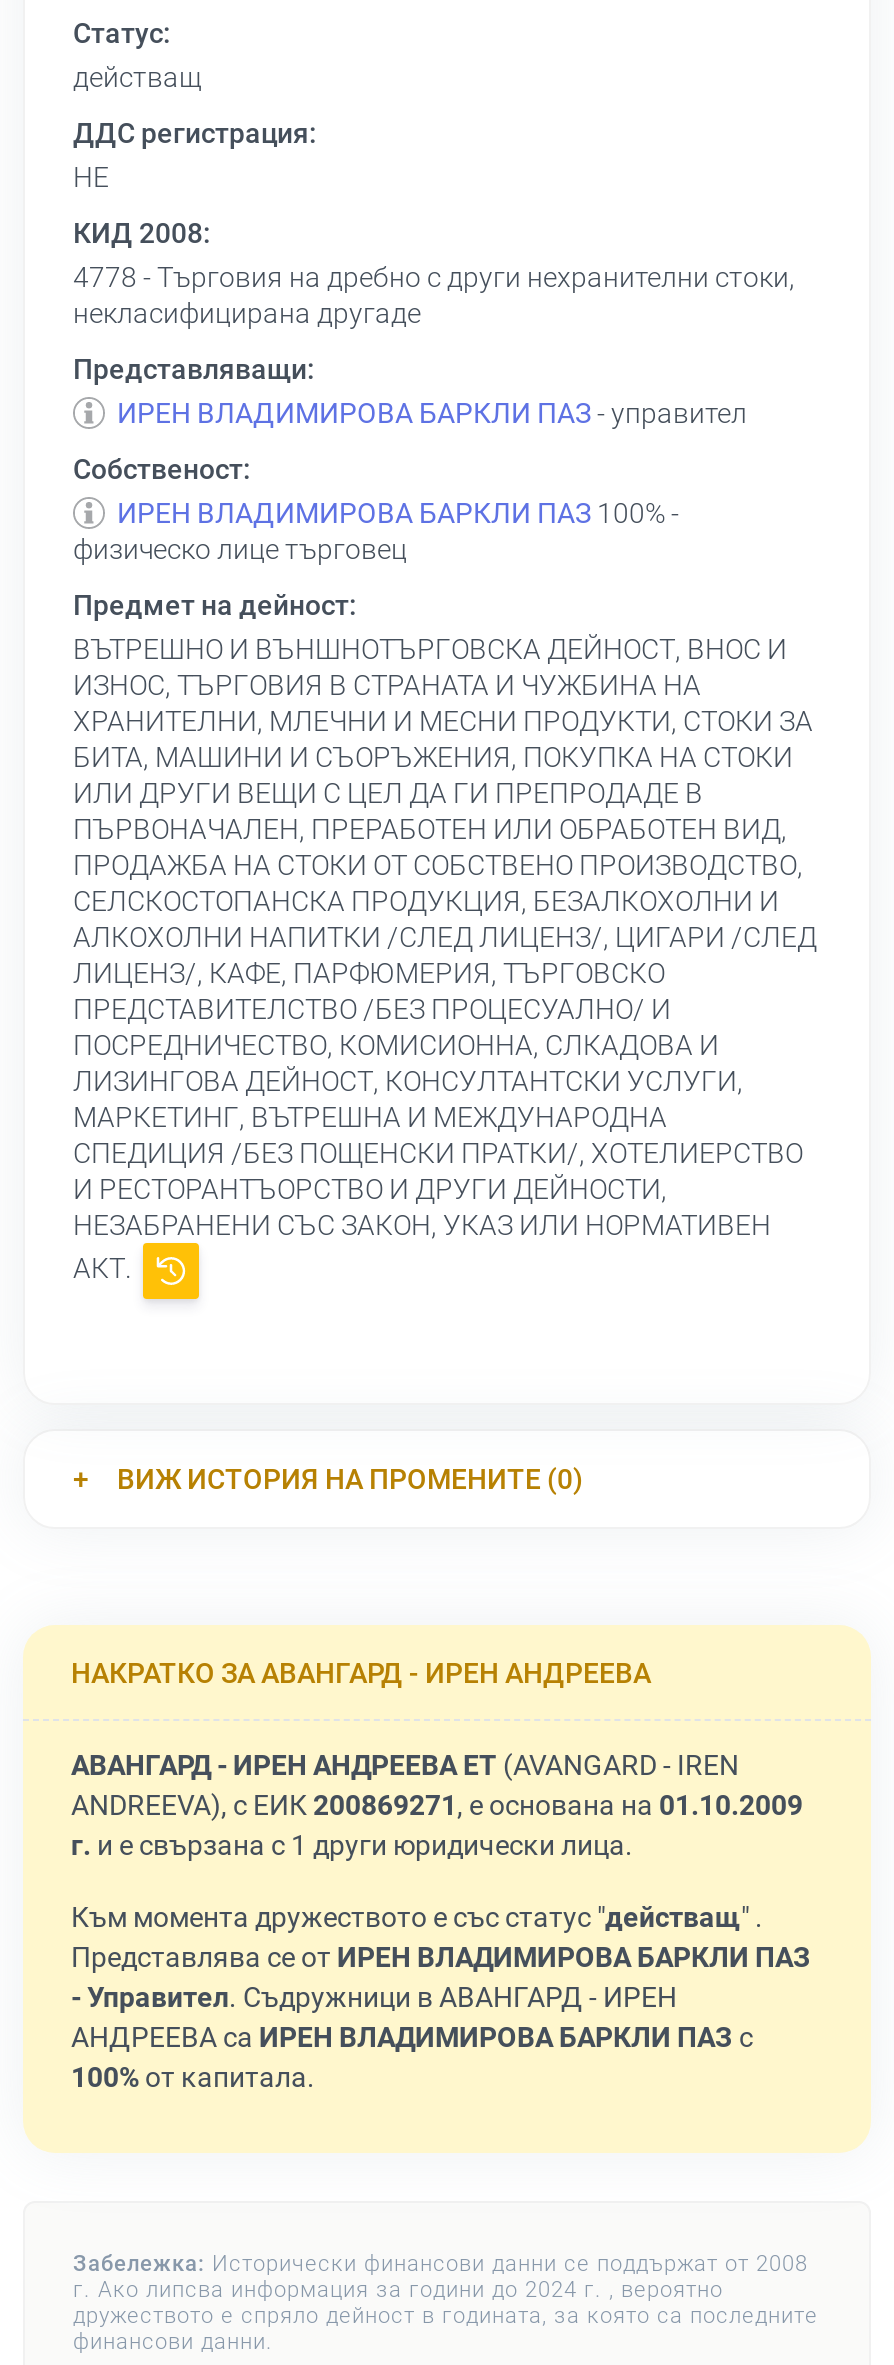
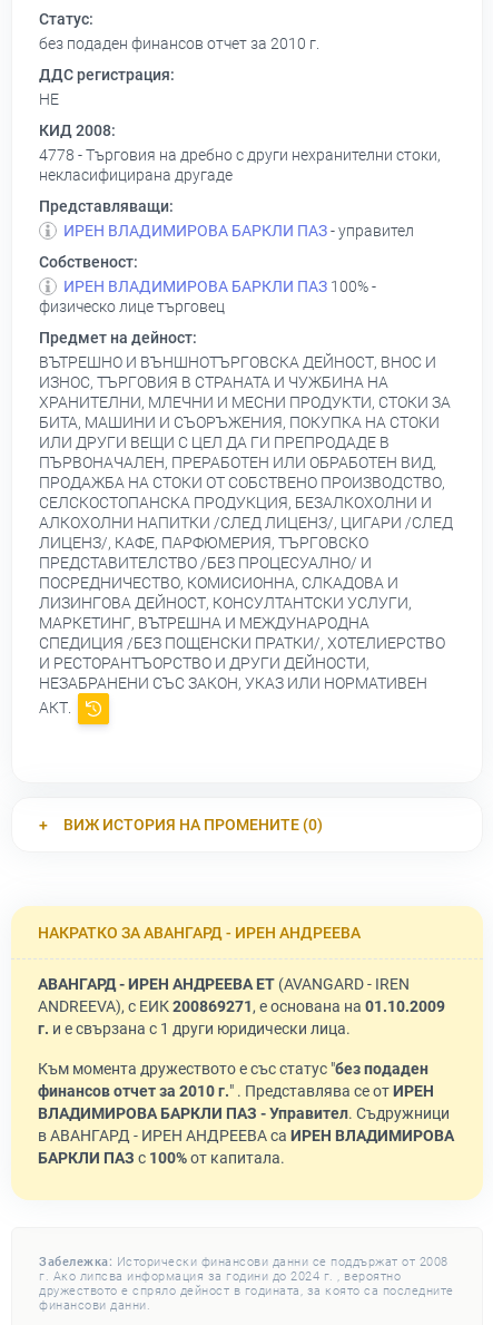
- действащ
+ без подаден финансов отчет за 2010 г.

- Към момента дружеството е със статус " действащ" .
- Представлява се от ИРЕН ВЛАДИМИРОВА БАРКЛИ ПАЗ
- - Управител. Съдружници в АВАНГАРД - ИРЕН
- АНДРЕЕВА са ИРЕН ВЛАДИМИРОВА БАРКЛИ ПАЗ с
- 100% от капитала.
+ Към момента дружеството е със статус " без подаден
+ финансов отчет за 2010 г." . Представлява се от ИРЕН
+ ВЛАДИМИРОВА БАРКЛИ ПАЗ - Управител. Съдружници
+ в АВАНГАРД - ИРЕН АНДРЕЕВА са ИРЕН ВЛАДИМИРОВА
+ БАРКЛИ ПАЗ с 100% от капитала.
